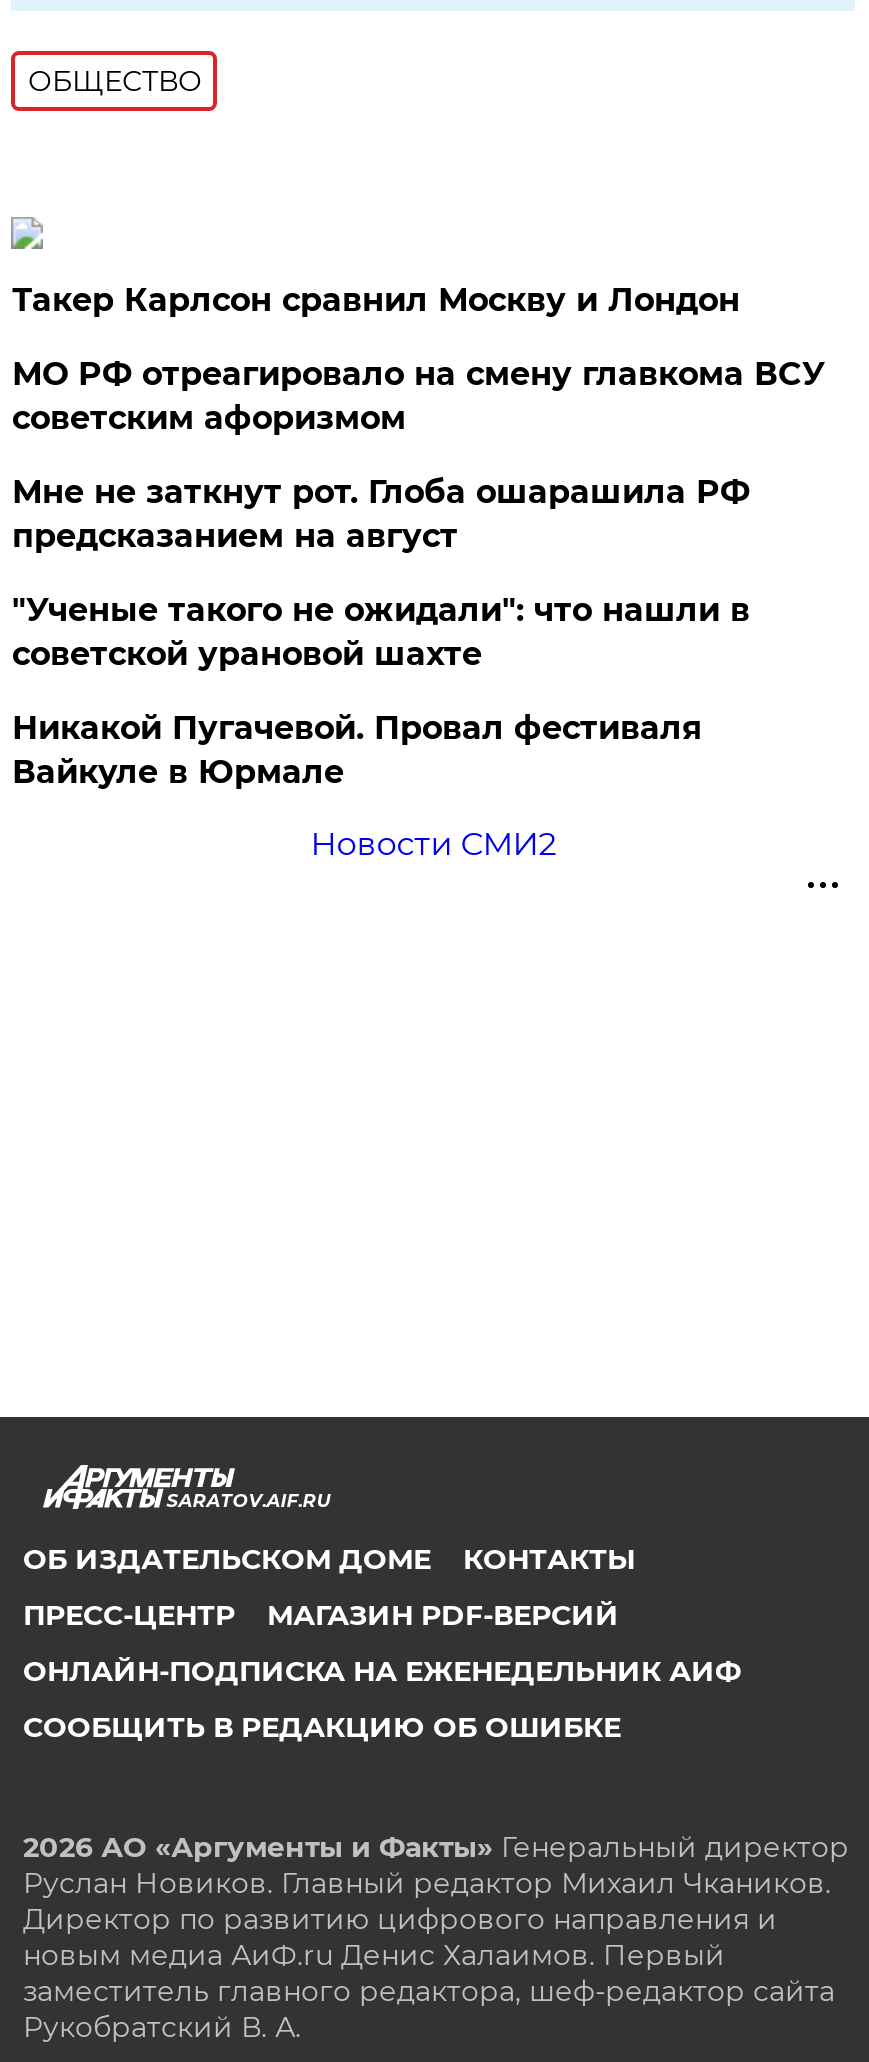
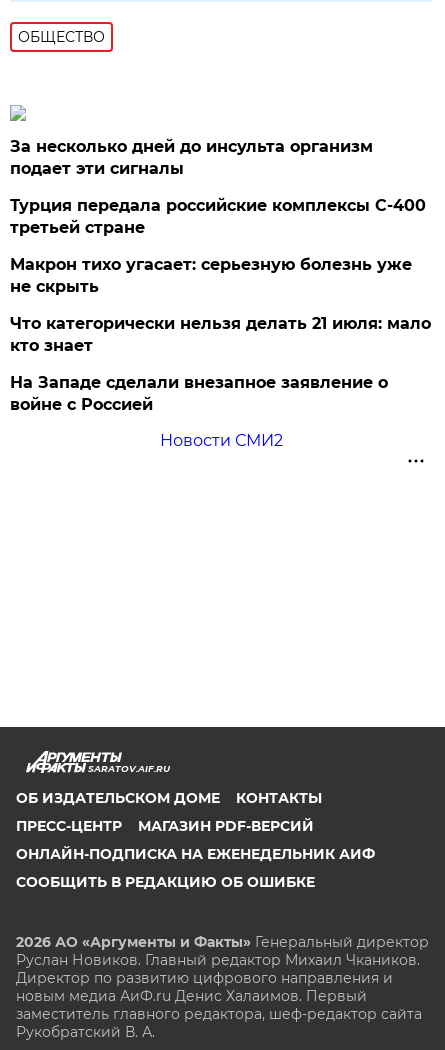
- Такер Карлсон сравнил Москву и Лондон
+ За несколько дней до инсульта организм
+ подает эти сигналы

- МО РФ отреагировало на смену главкома ВСУ
- советским афоризмом
+ Турция передала российские комплексы С-400
+ третьей стране

- Мне не заткнут рот. Глоба ошарашила РФ
- предсказанием на август
+ Макрон тихо угасает: серьезную болезнь уже
+ не скрыть

- "Ученые такого не ожидали": что нашли в
- советской урановой шахте
+ Что категорически нельзя делать 21 июля: мало
+ кто знает

- Никакой Пугачевой. Провал фестиваля
- Вайкуле в Юрмале
+ На Западе сделали внезапное заявление о
+ войне с Россией
